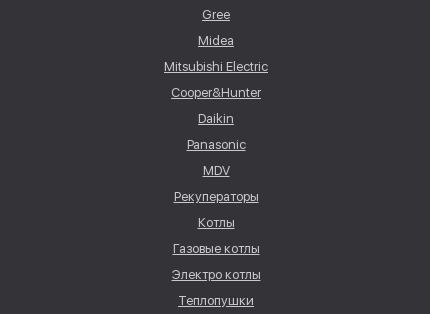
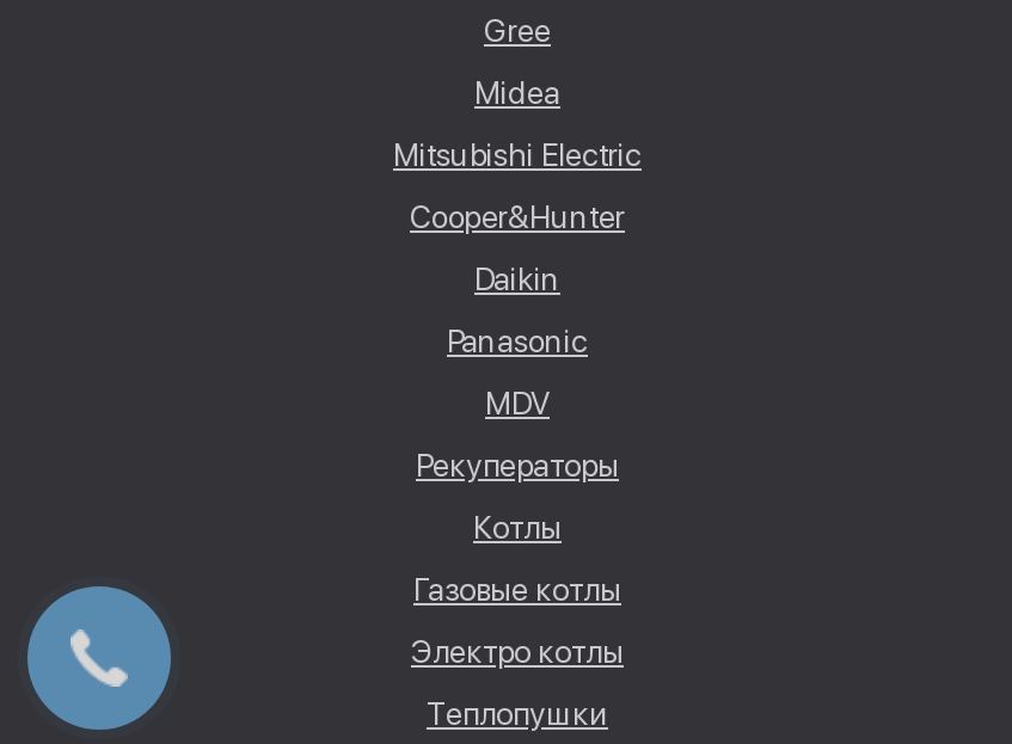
+ [image]
